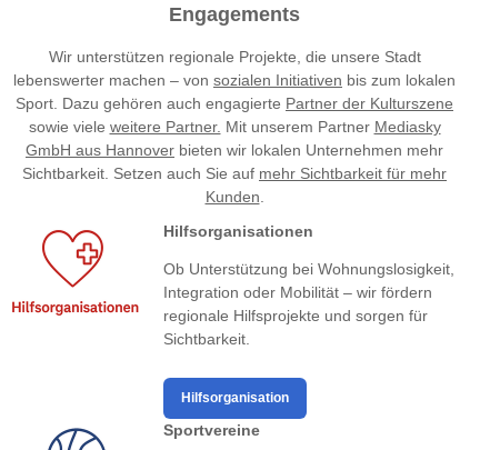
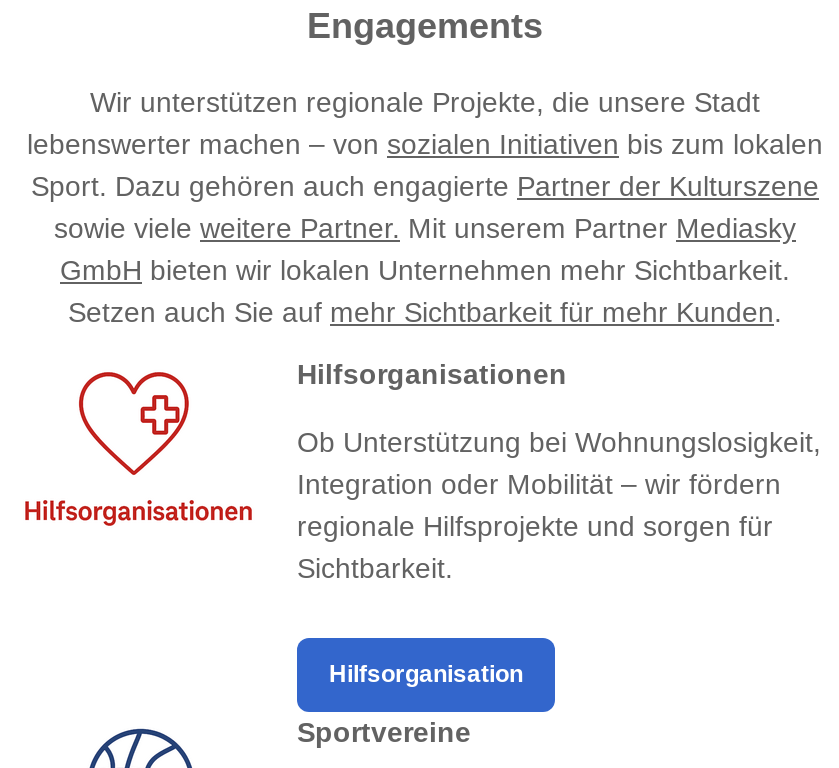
- GmbH aus Hannover bieten wir lokalen Unternehmen mehr
- Sichtbarkeit. Setzen auch Sie auf mehr Sichtbarkeit für mehr
- Kunden.
+ GmbH bieten wir lokalen Unternehmen mehr Sichtbarkeit.
+ Setzen auch Sie auf mehr Sichtbarkeit für mehr Kunden.
